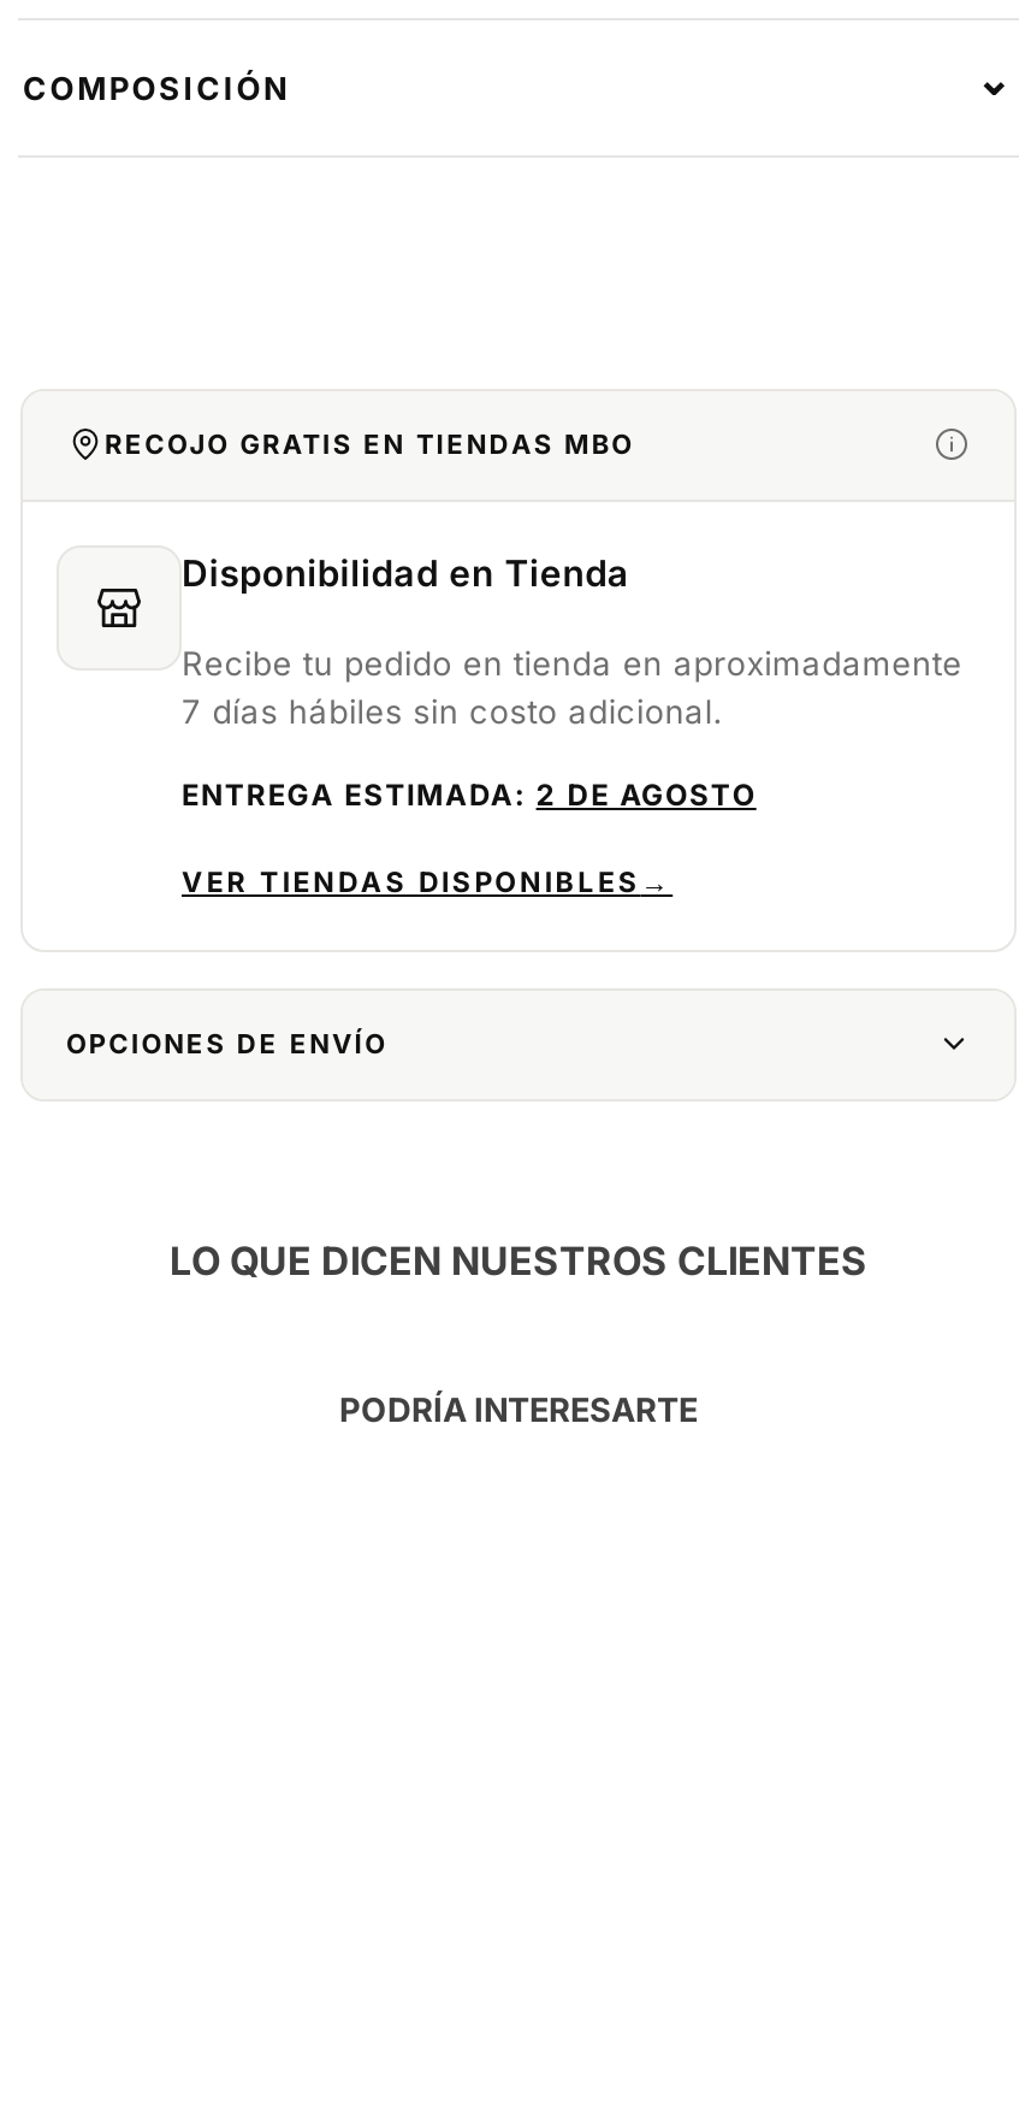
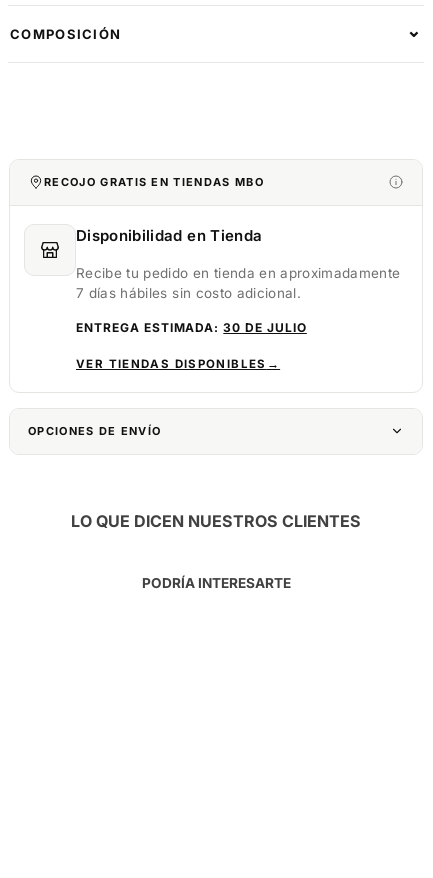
- ENTREGA ESTIMADA: 2 DE AGOSTO
+ ENTREGA ESTIMADA: 30 DE JULIO
